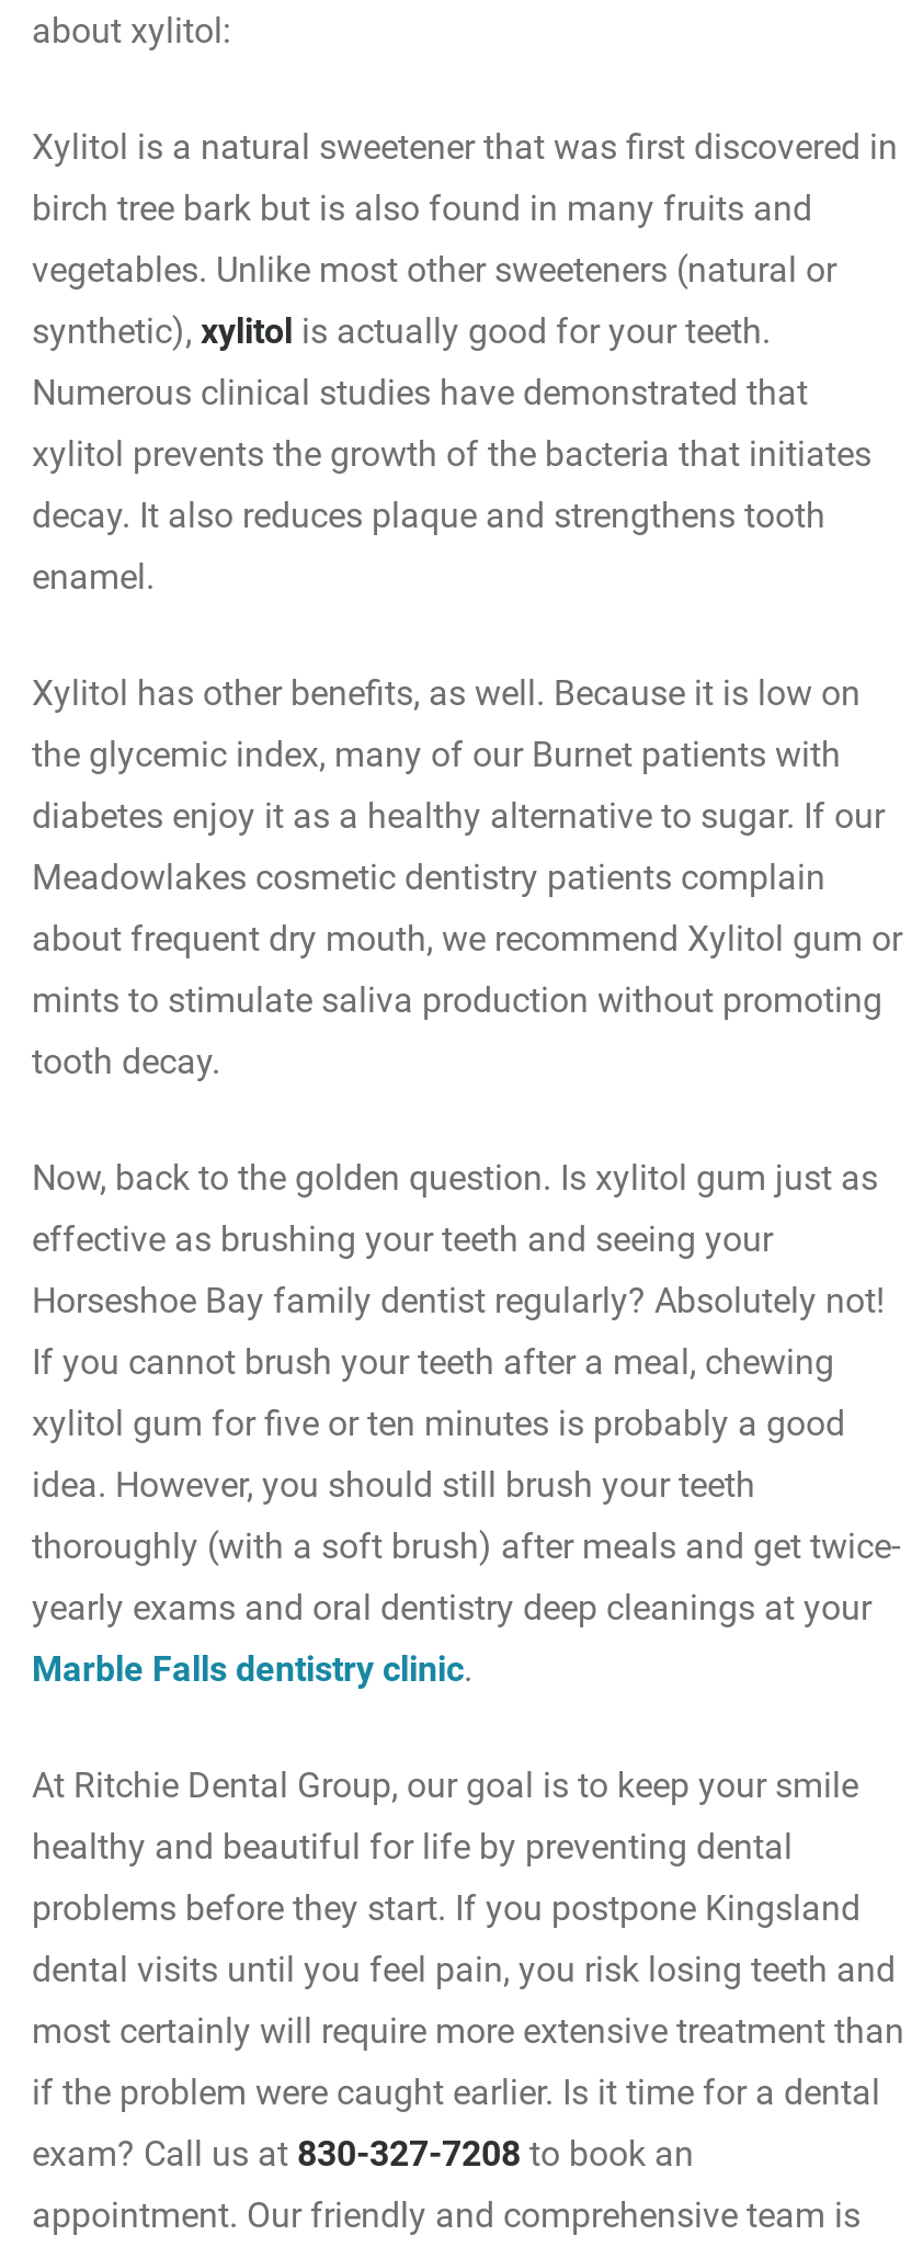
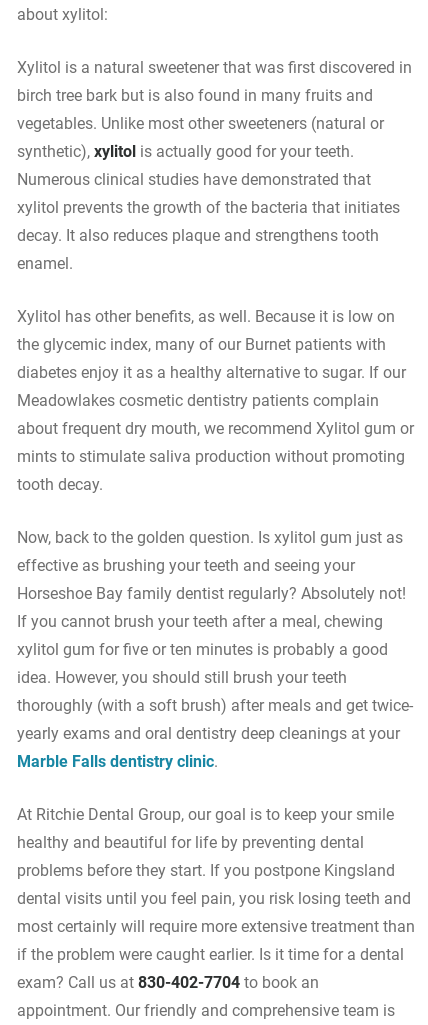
- exam? Call us at 830-327-7208 to book an
+ exam? Call us at 830-402-7704 to book an
